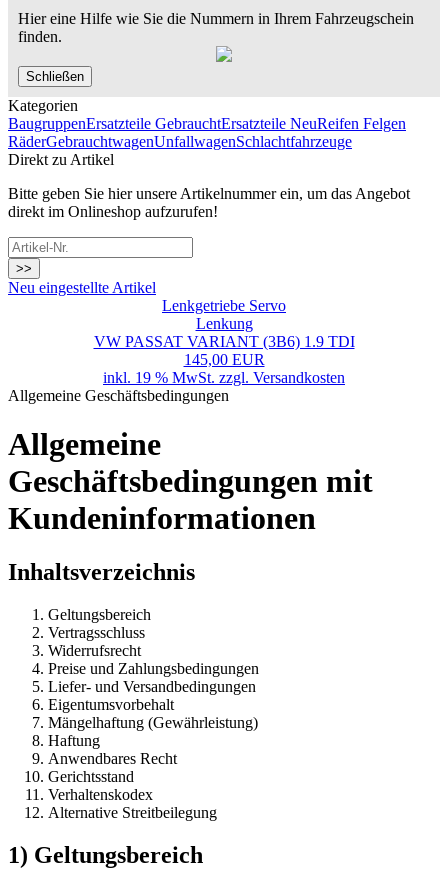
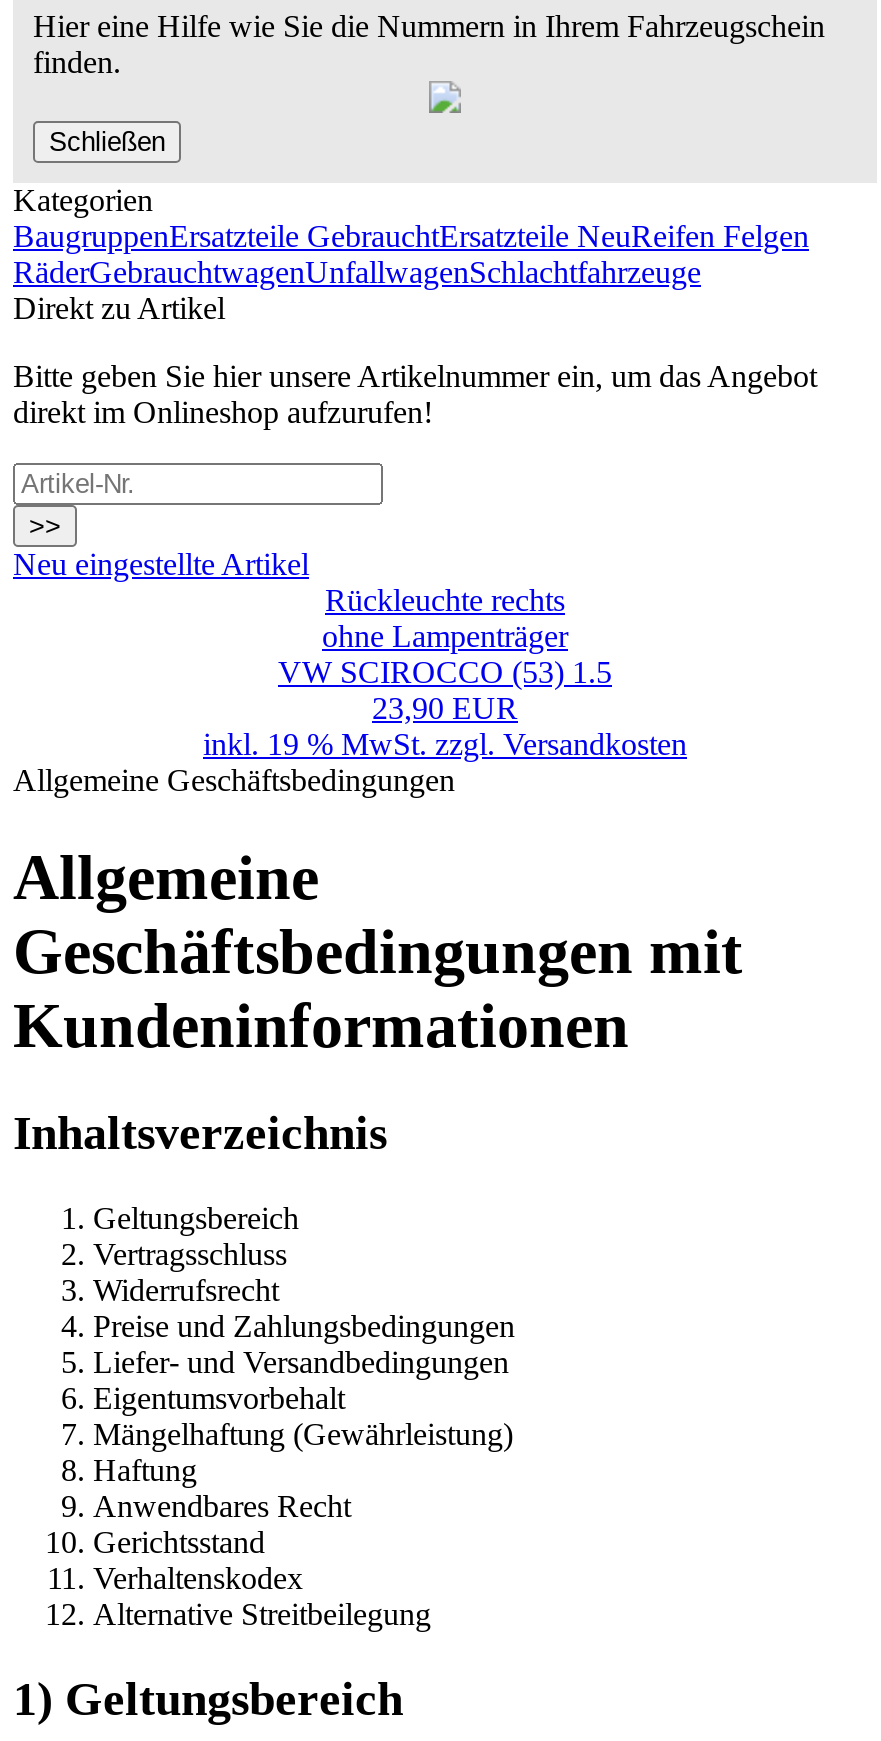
- Lenkgetriebe Servo
- Lenkung
- VW PASSAT VARIANT (3B6) 1.9 TDI
- 145,00 EUR
+ Rückleuchte rechts
+ ohne Lampenträger
+ VW SCIROCCO (53) 1.5
+ 23,90 EUR
